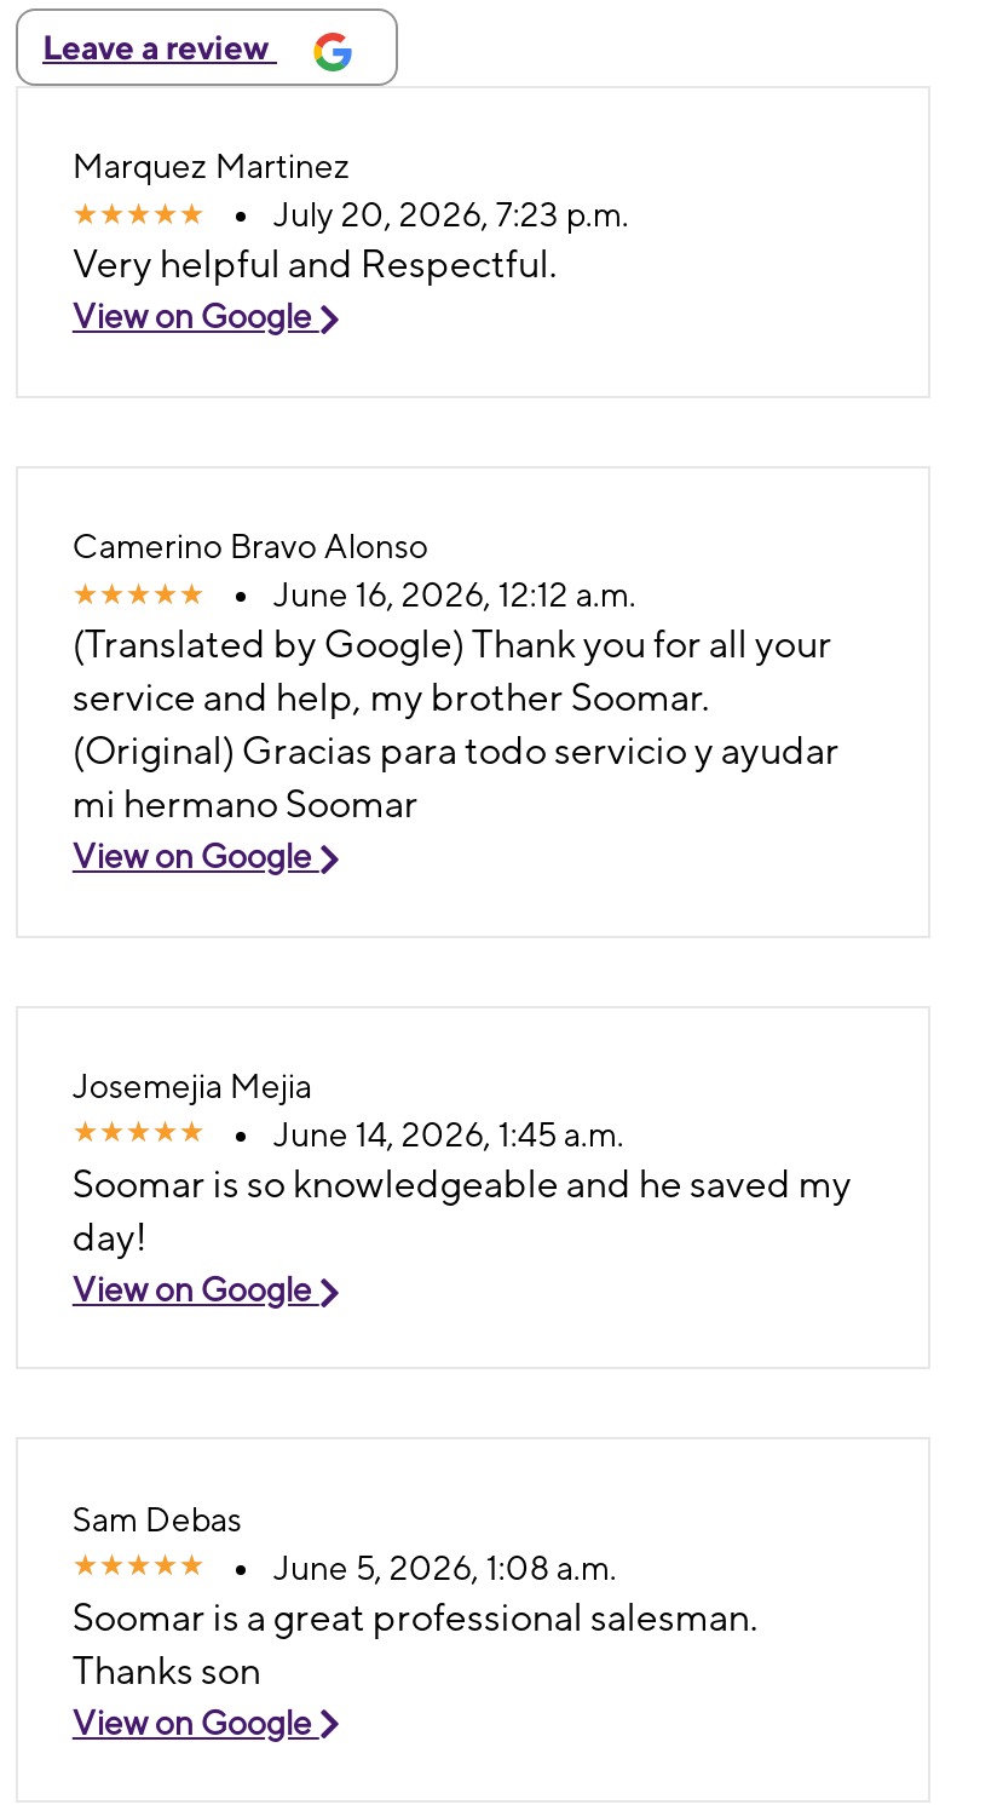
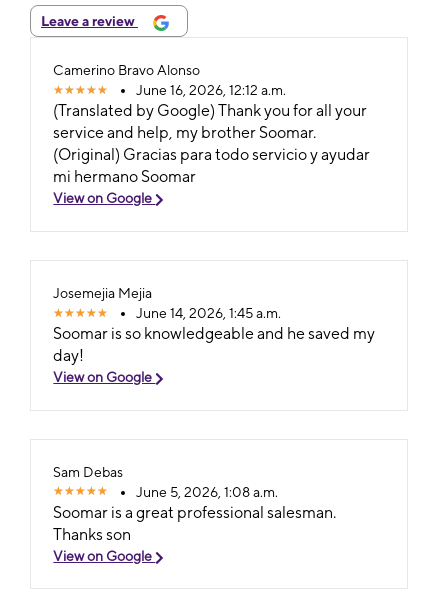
- Marquez Martinez
- July 20, 2026, 7:23 p.m.
- Very helpful and Respectful.
- View on Google
